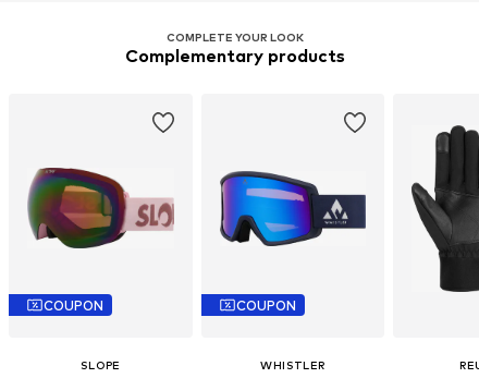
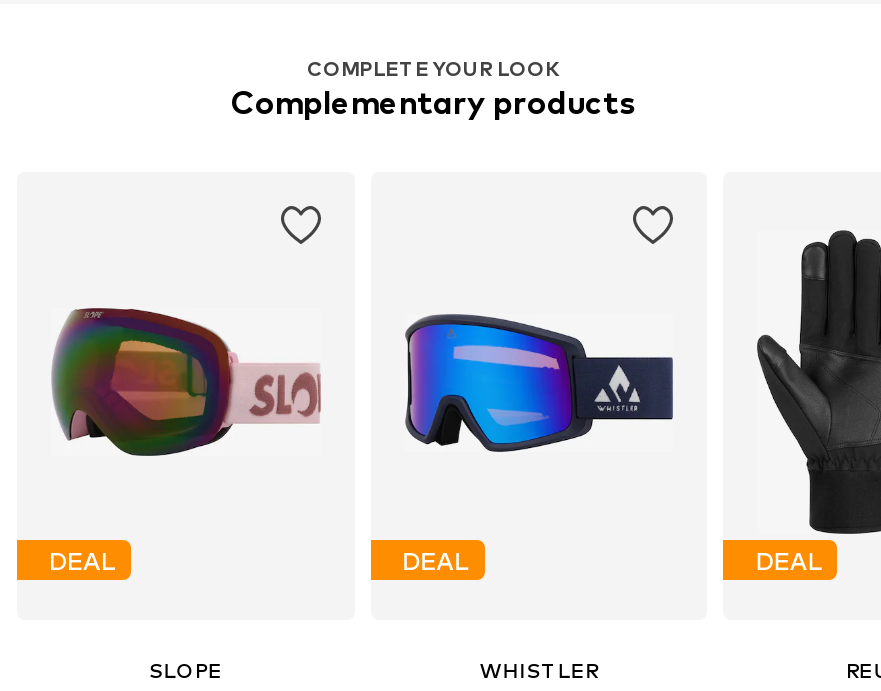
+ DEAL

- COUPON
+ DEAL

- COUPON
+ DEAL
